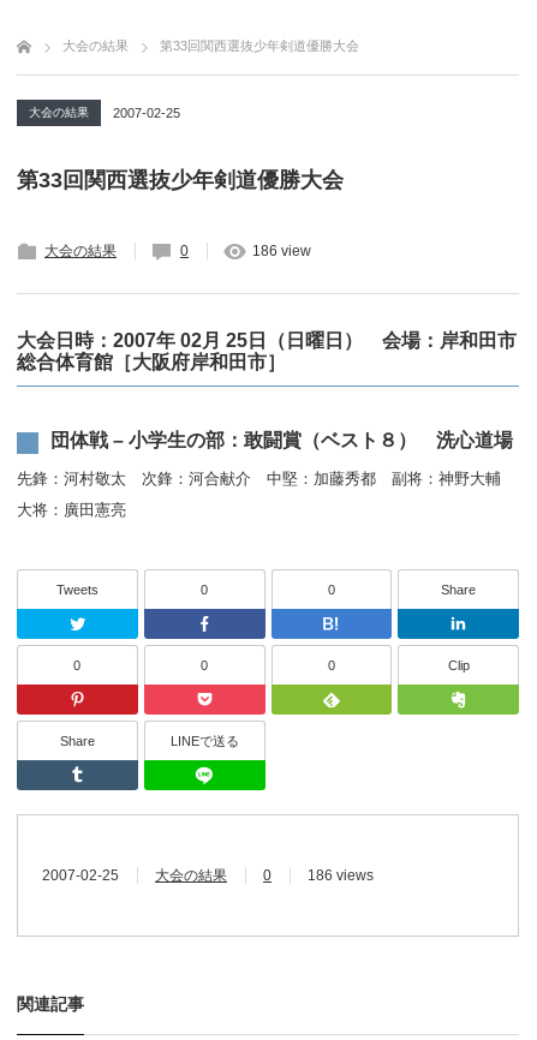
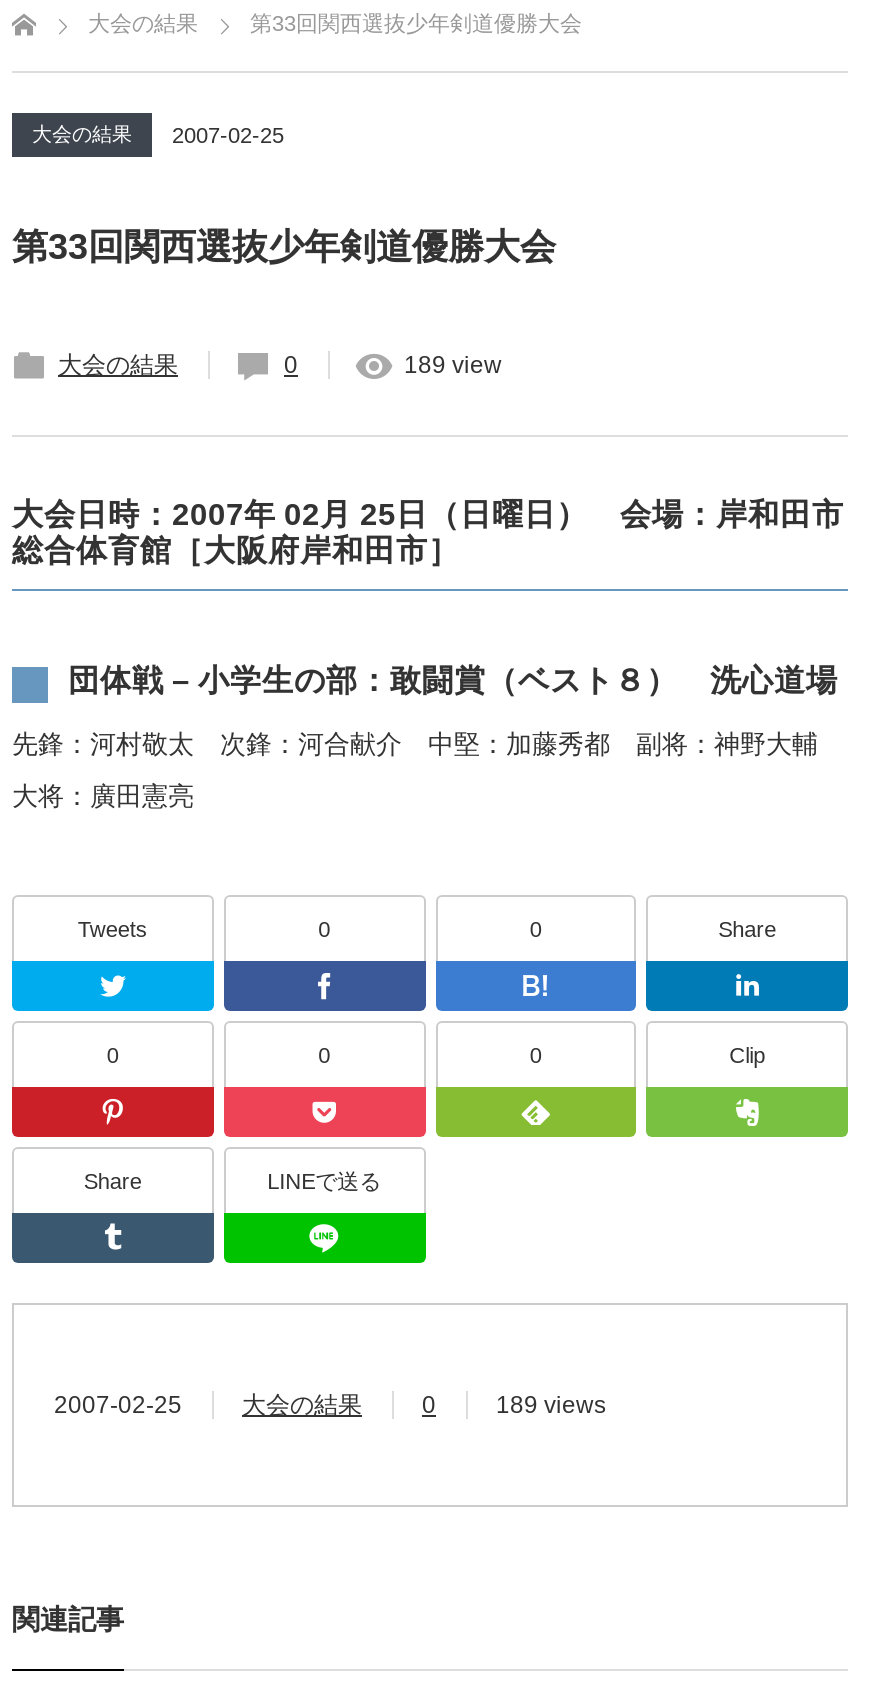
- 186 view
+ 189 view

- 186 views
+ 189 views
